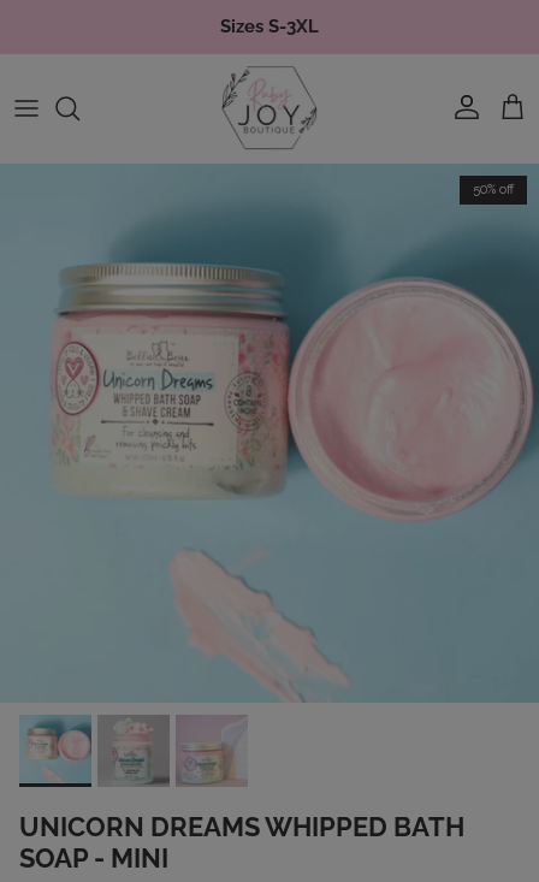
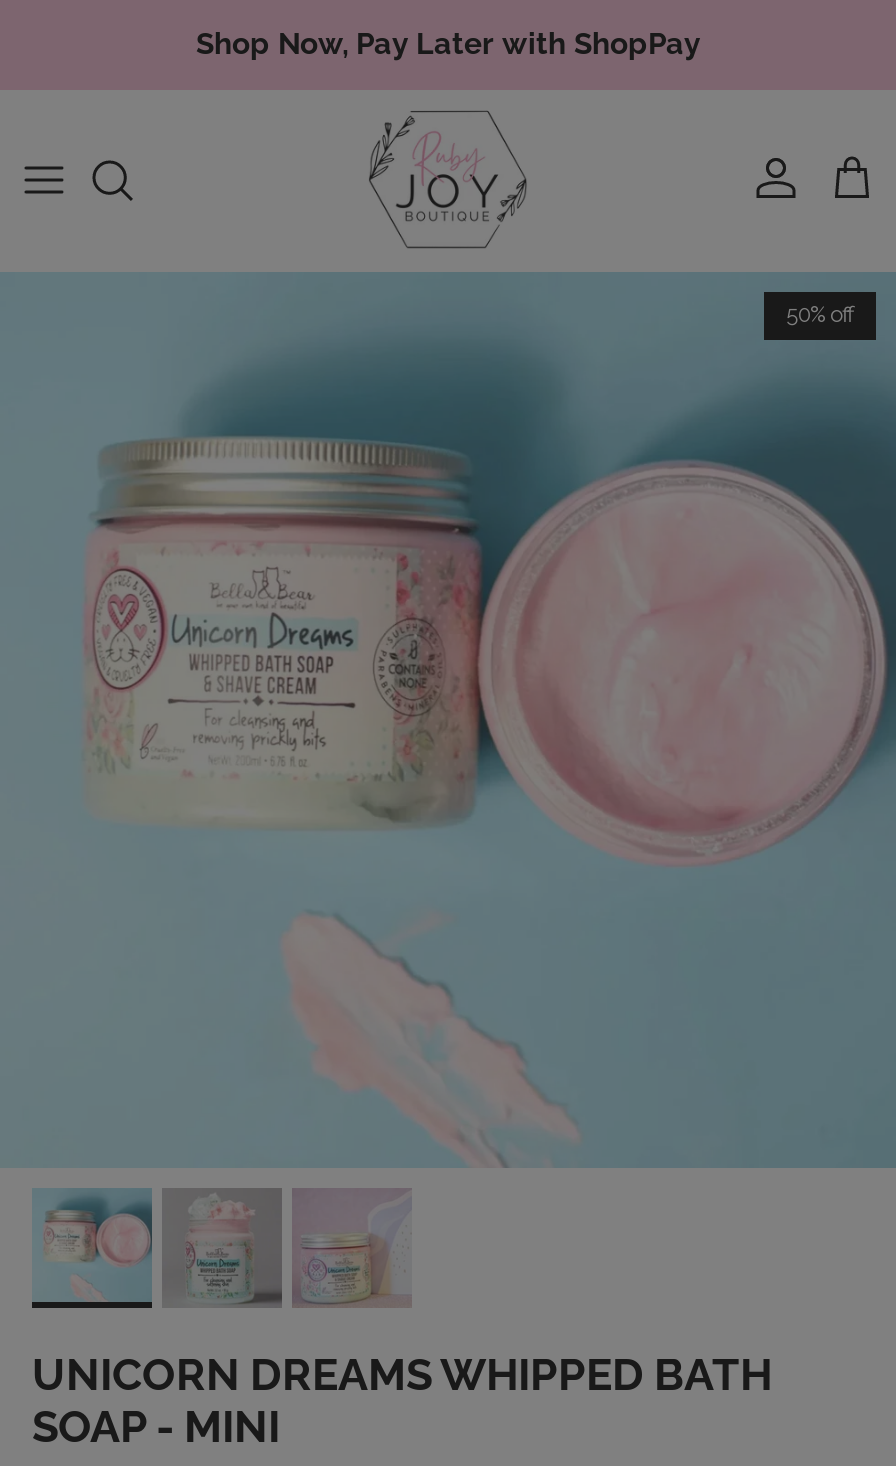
- Sizes S-3XL
+ Shop Now, Pay Later with ShopPay
